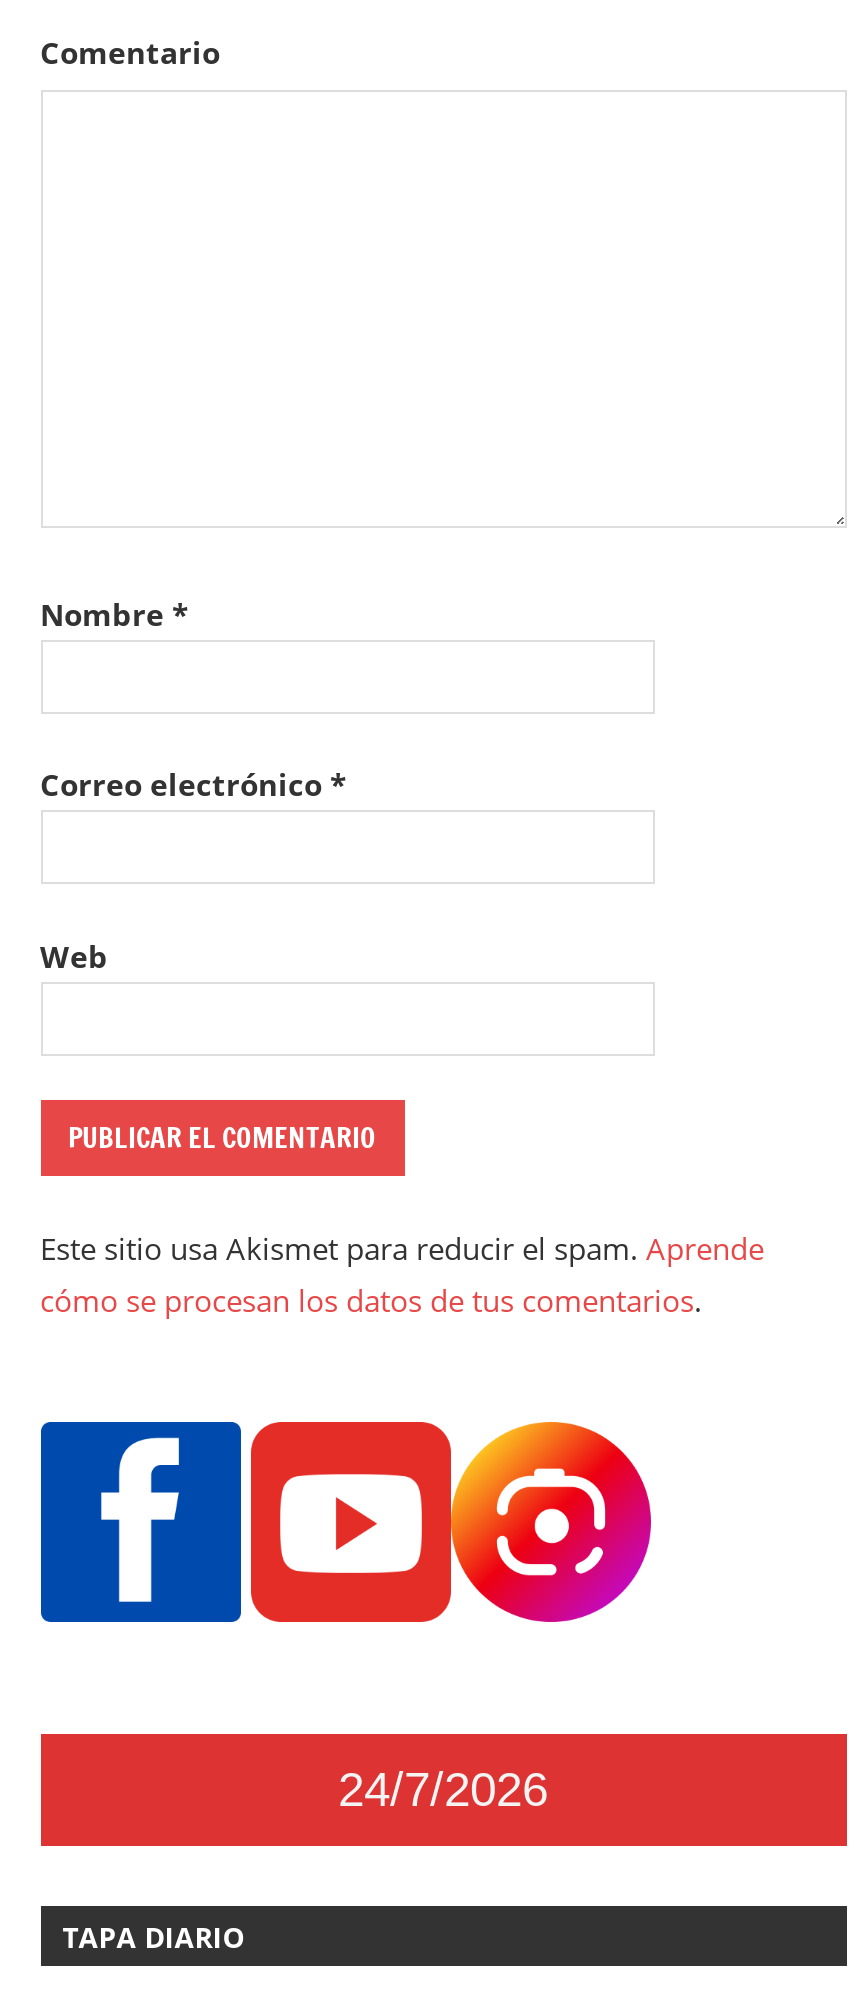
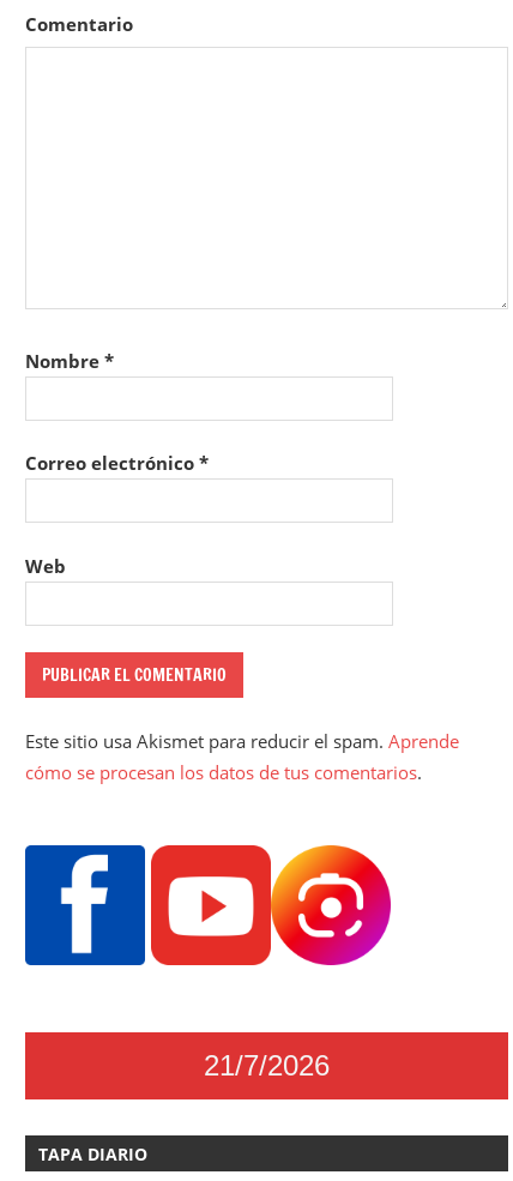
- 24/7/2026
+ 21/7/2026
